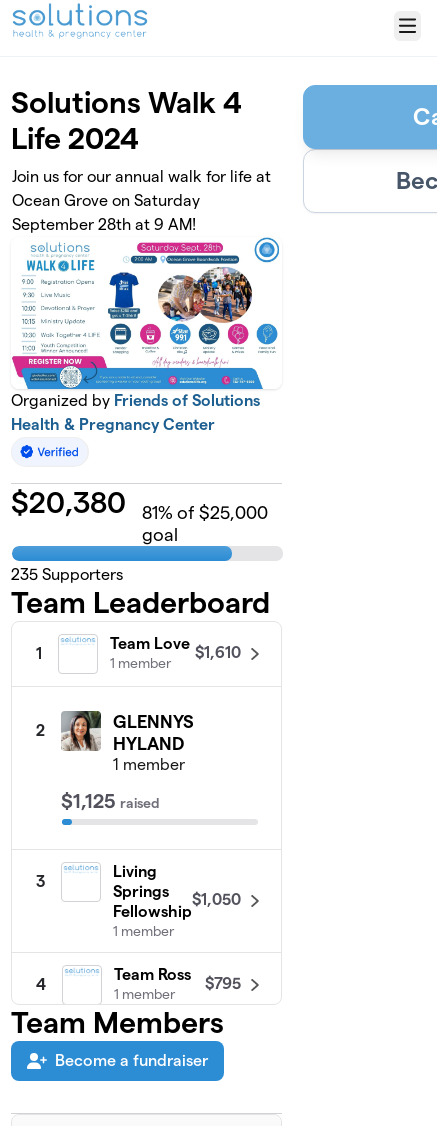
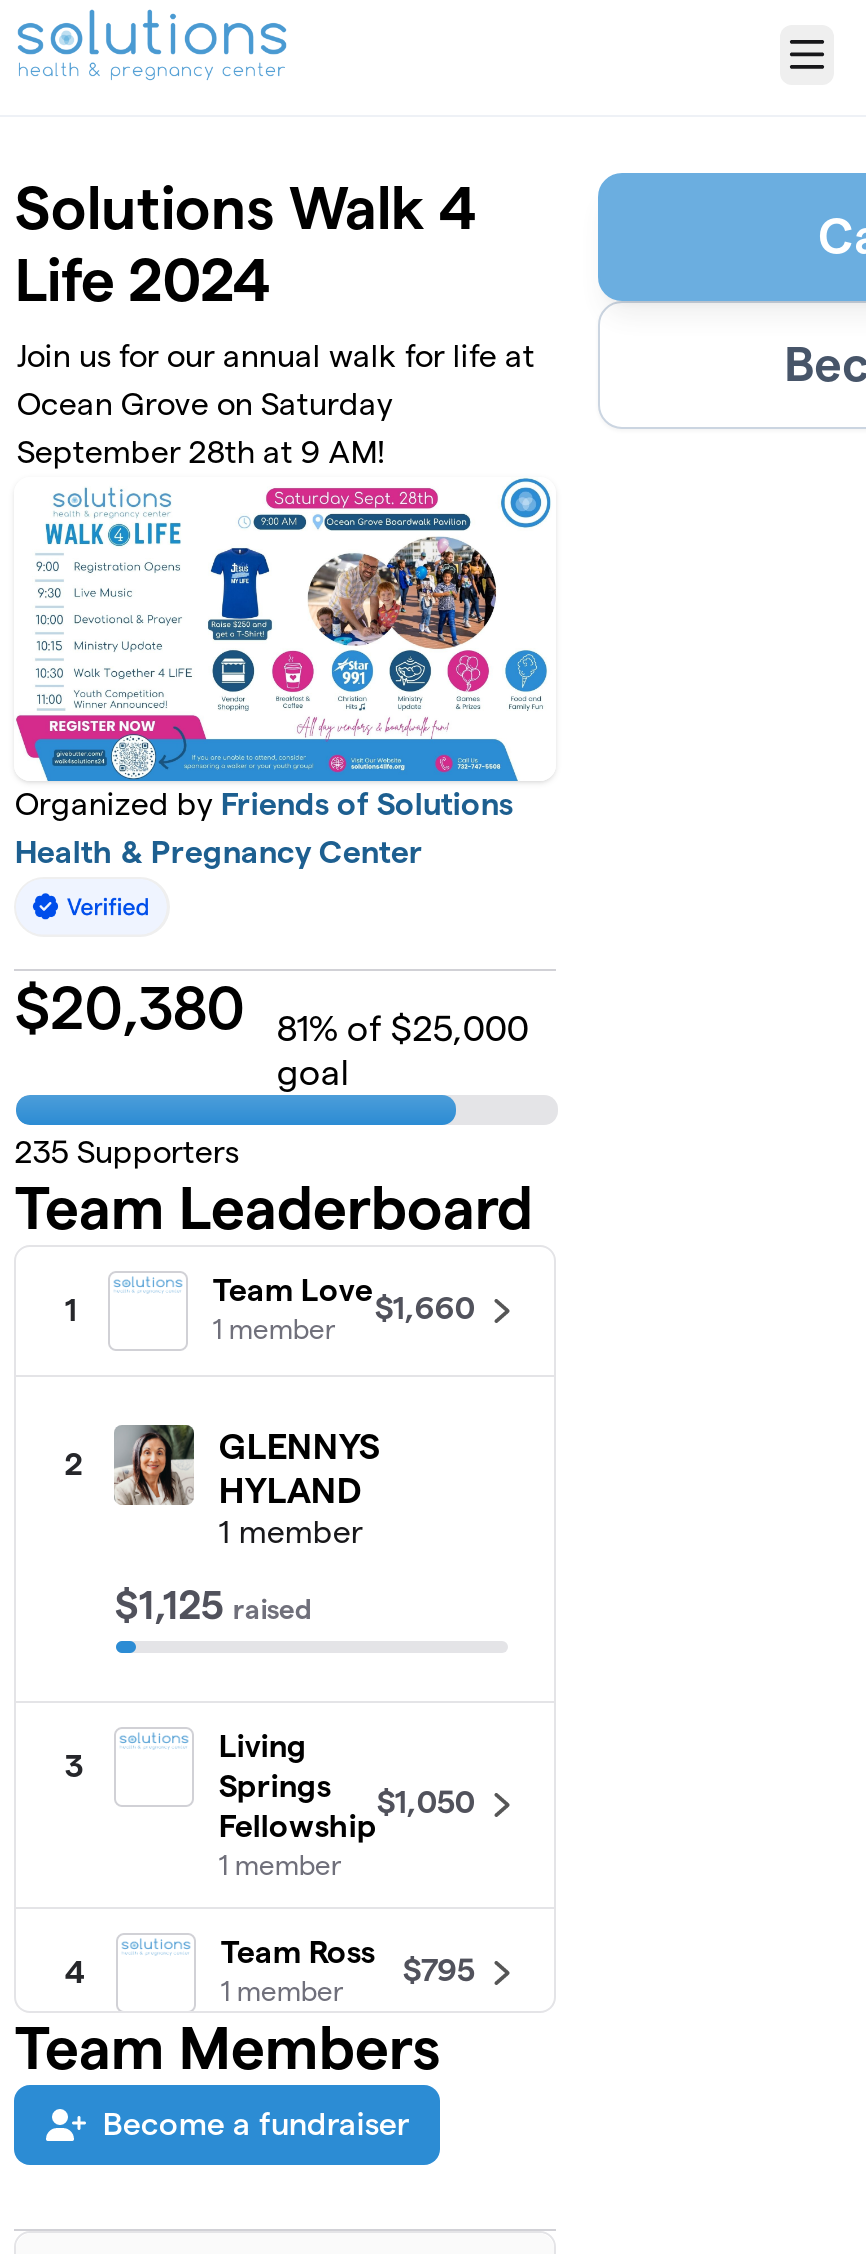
- $1,610
+ $1,660
